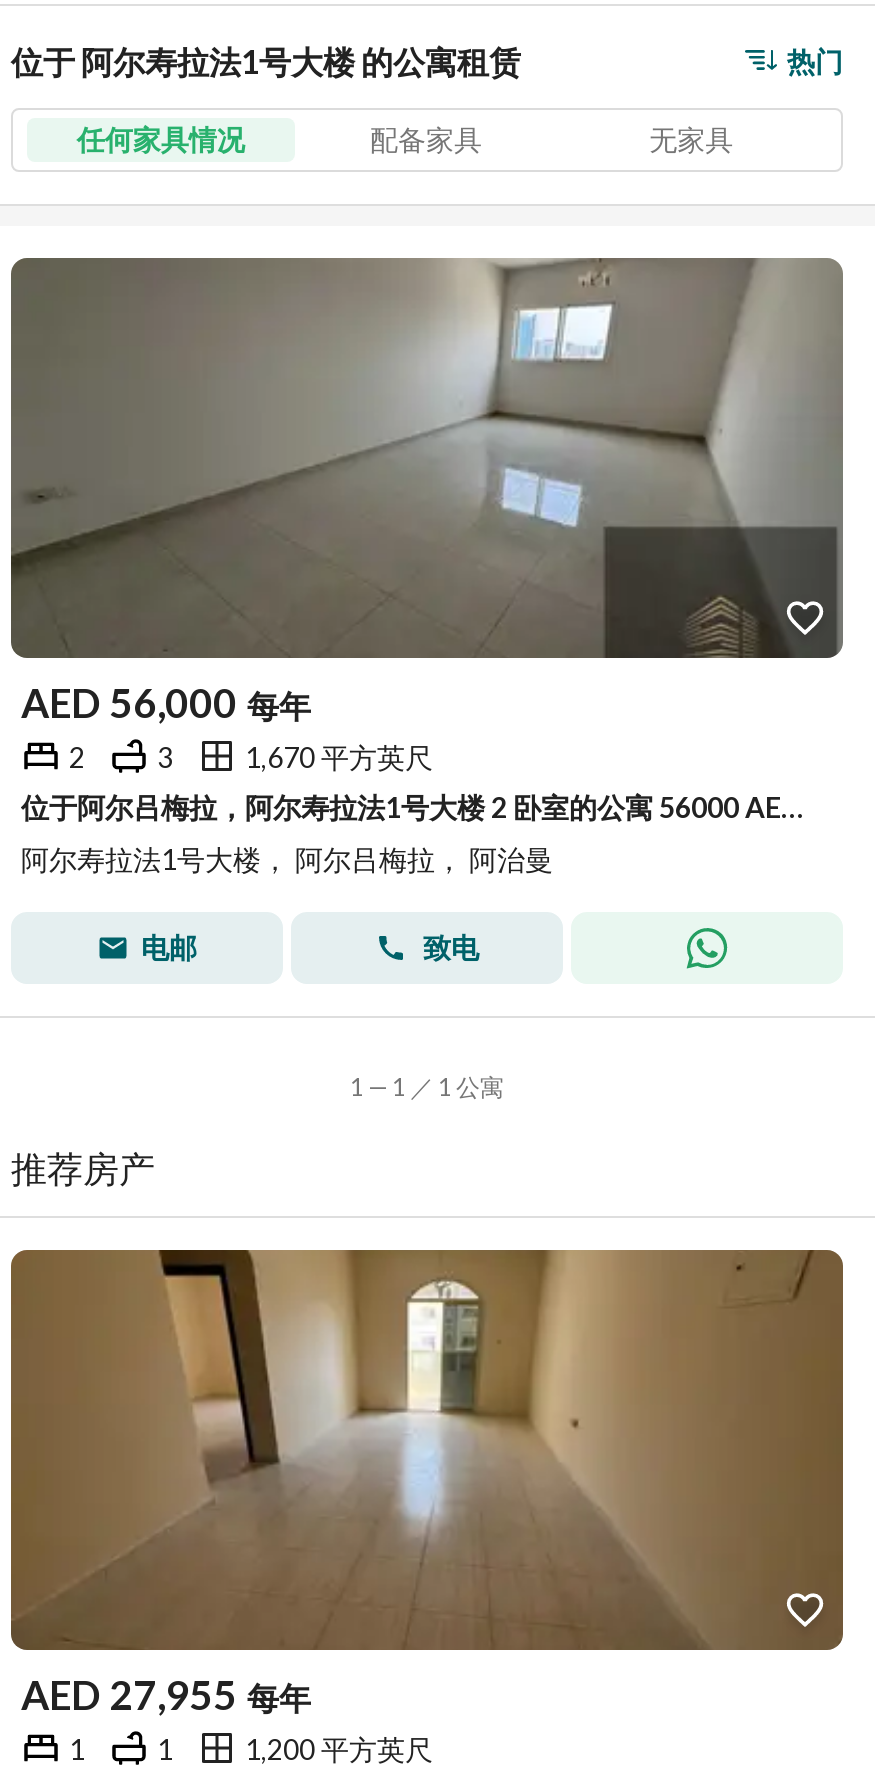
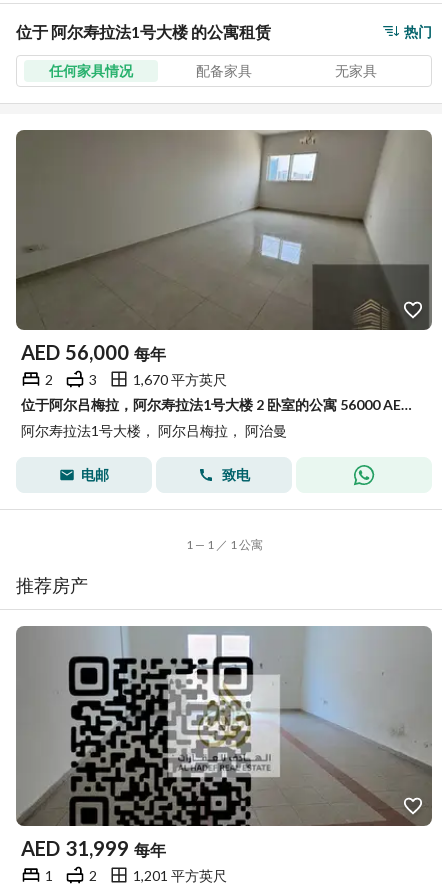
- [image]
- AED 27,955 每年
+ [image]
+ AED 31,999 每年

- 1
+ 2

- 1,200 平方英尺
+ 1,201 平方英尺
